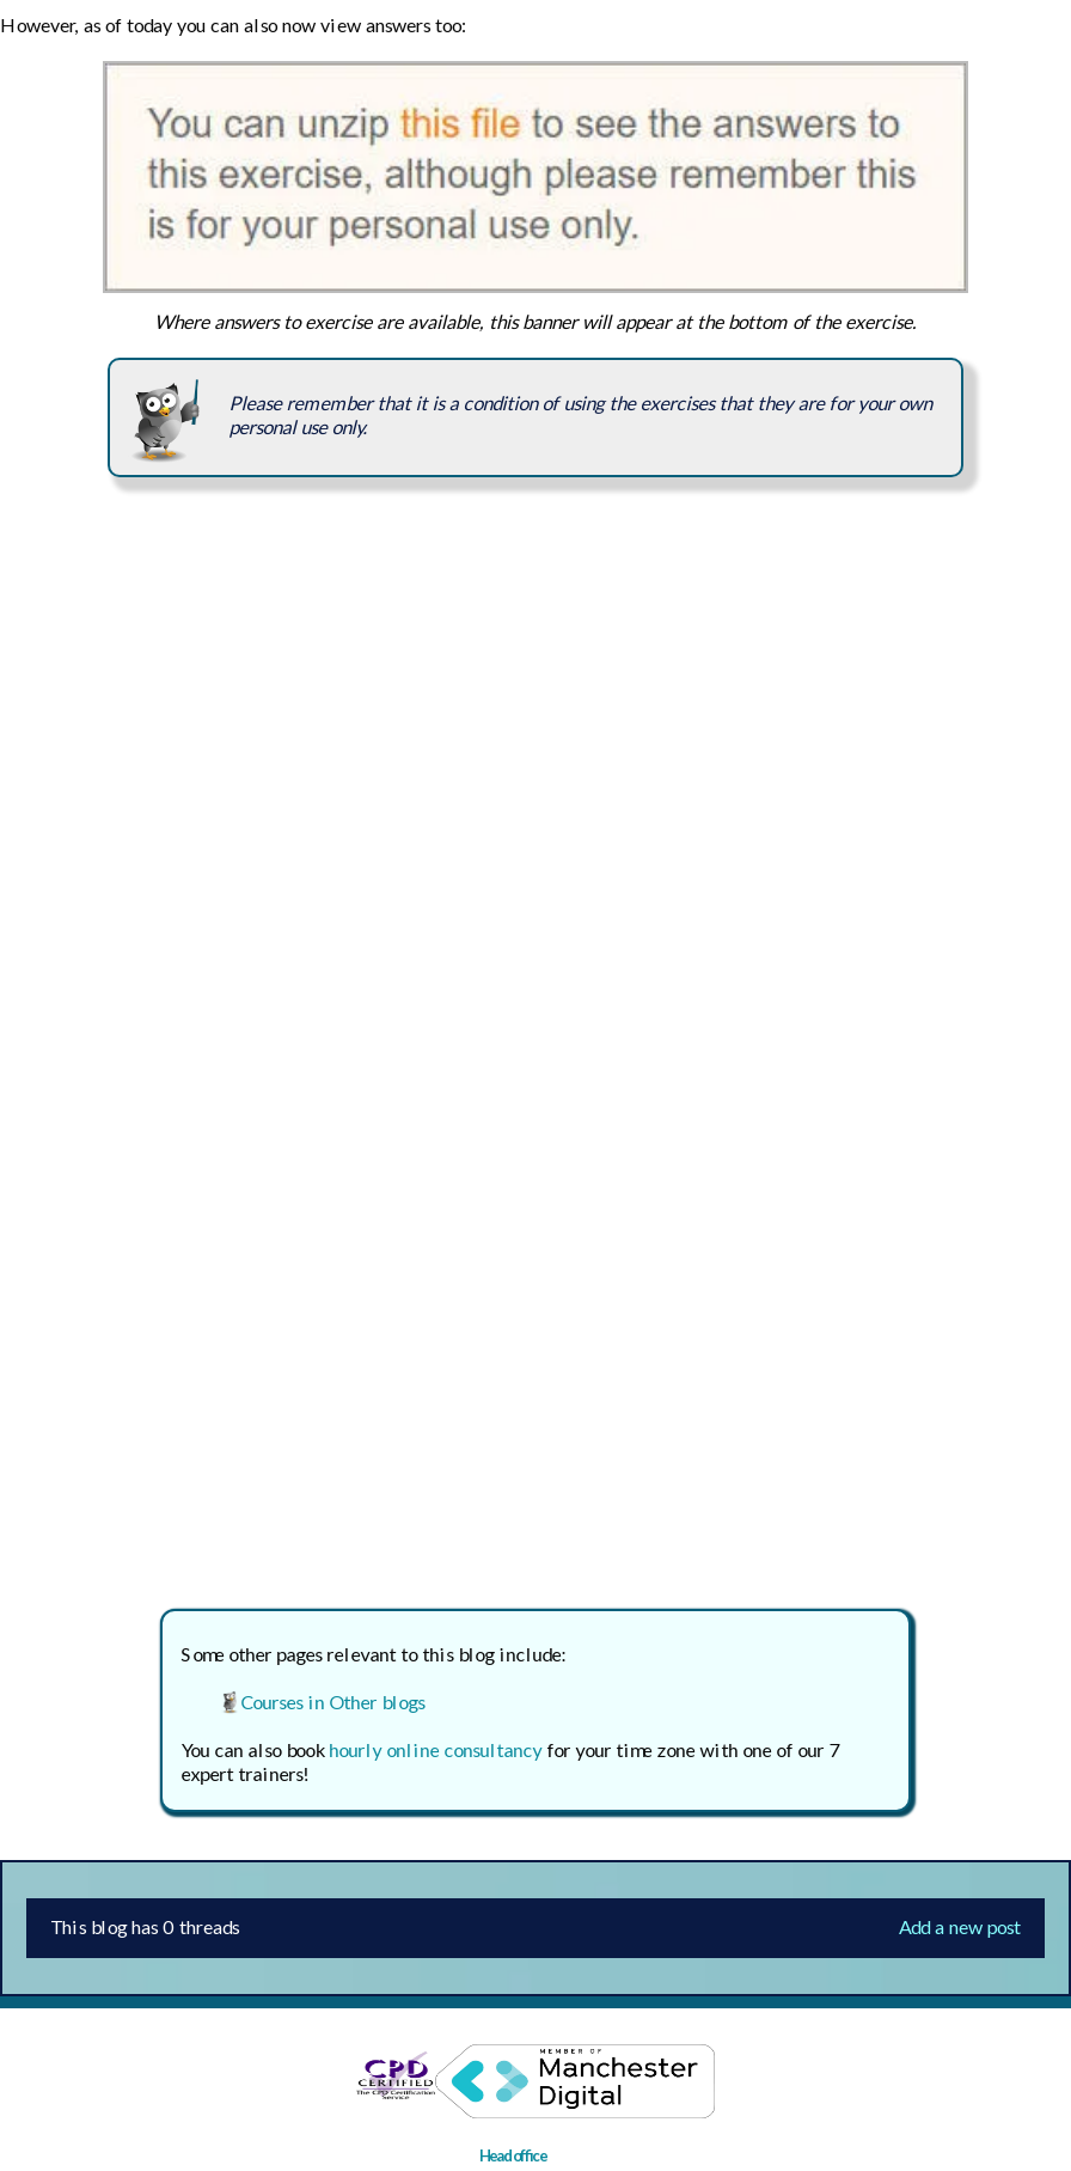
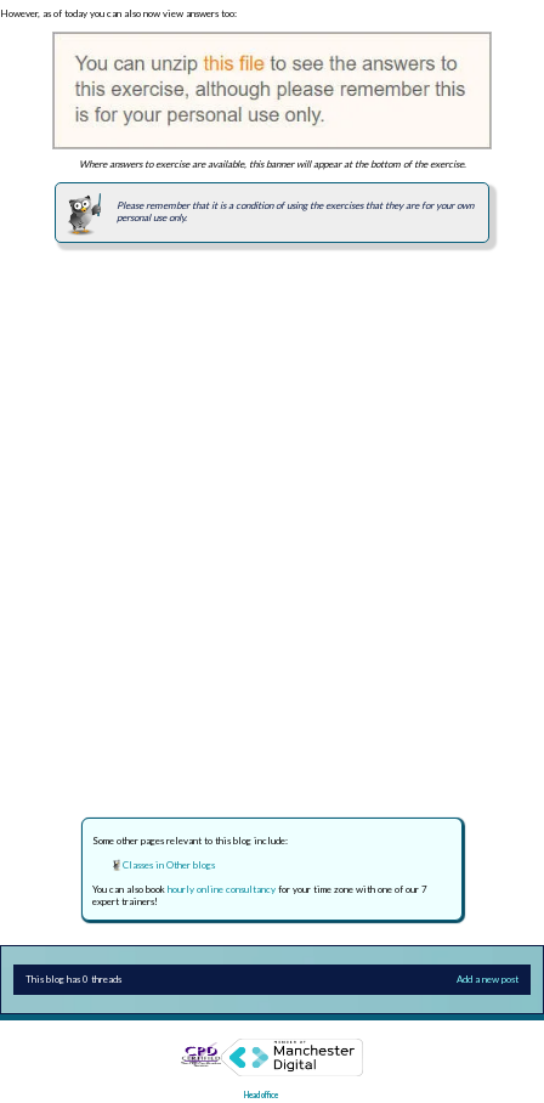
- Courses in Other blogs
+ Classes in Other blogs
